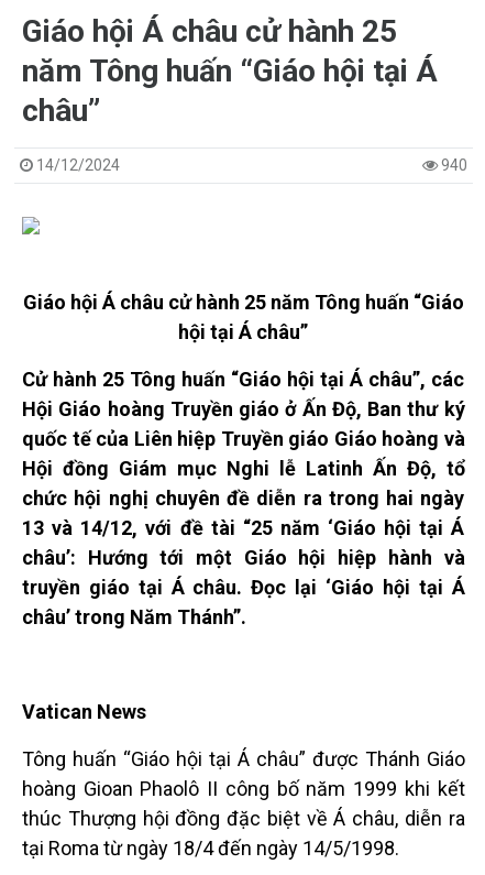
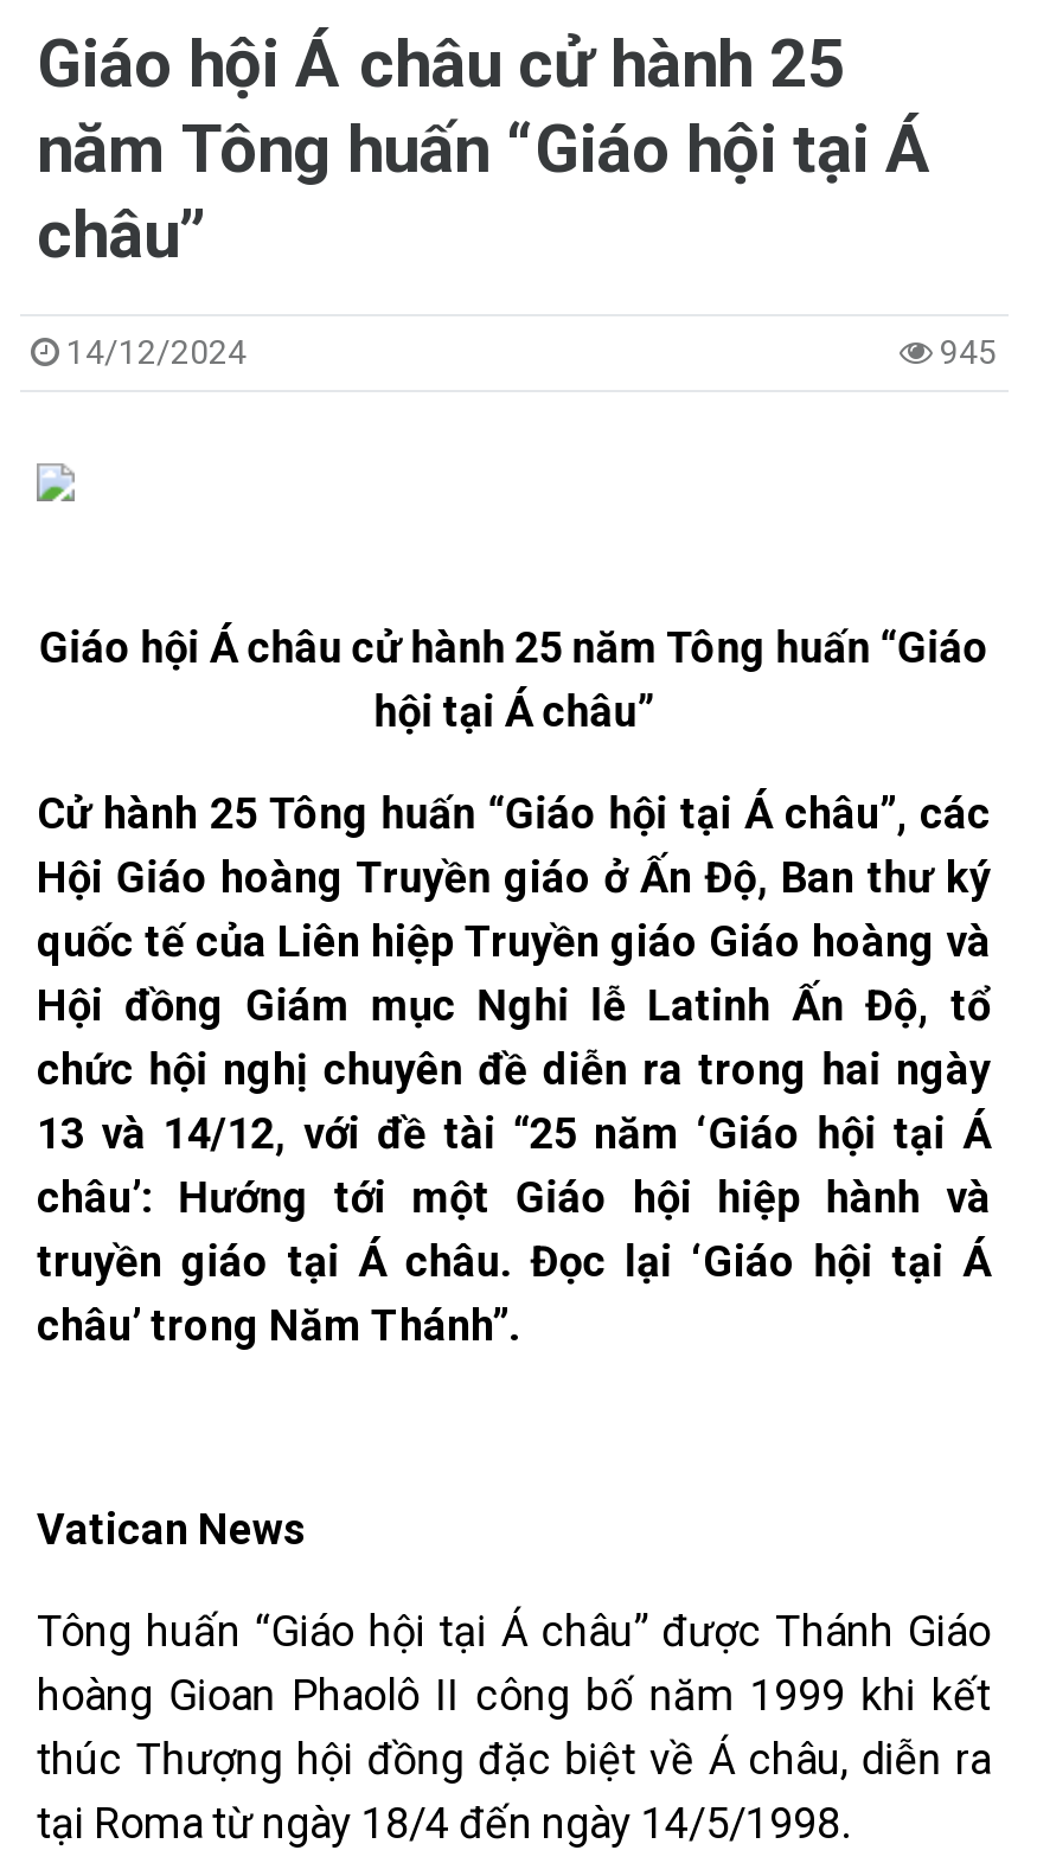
- 940
+ 945
